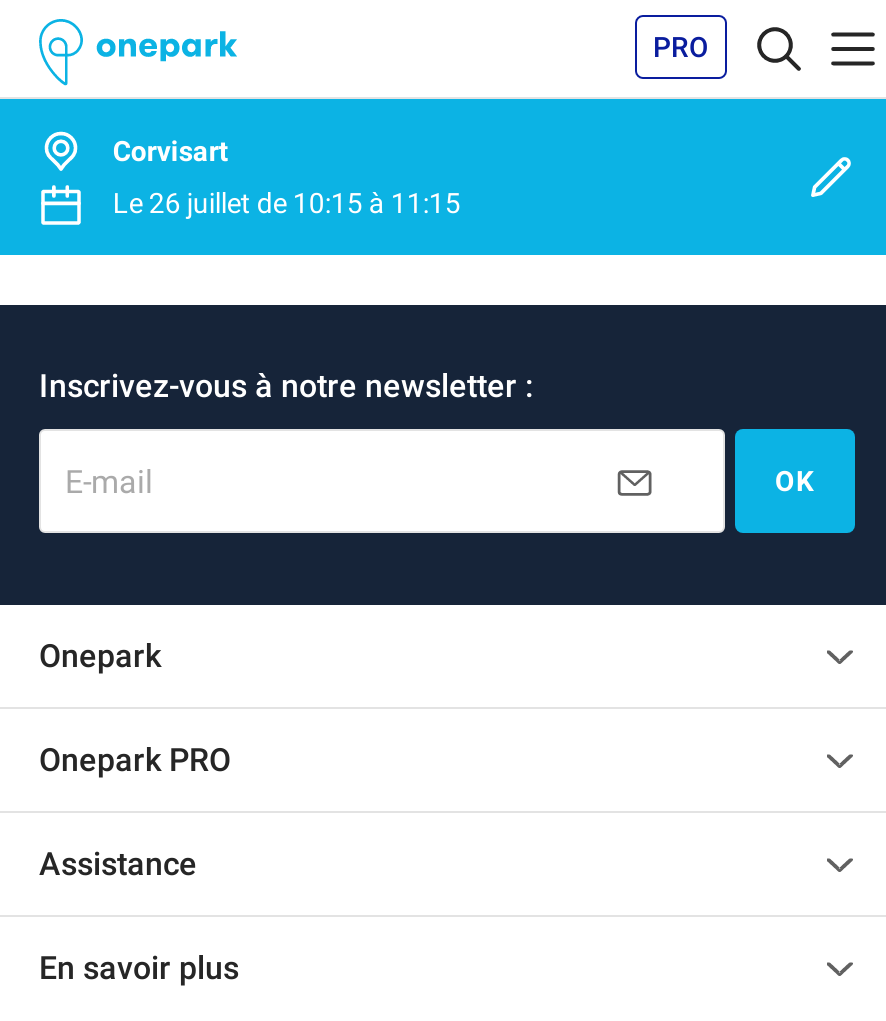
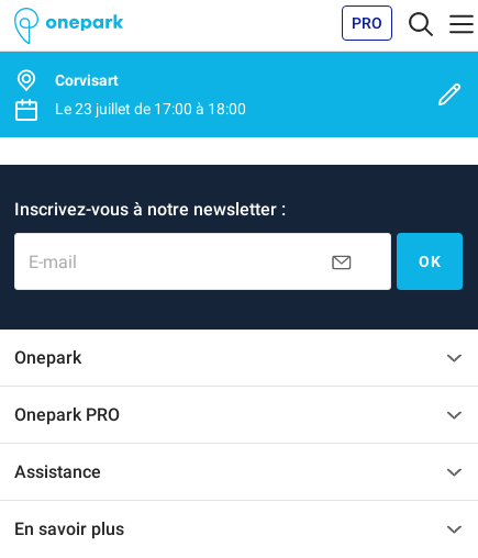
- Le 26 juillet de 10:15 à 11:15
+ Le 23 juillet de 17:00 à 18:00
